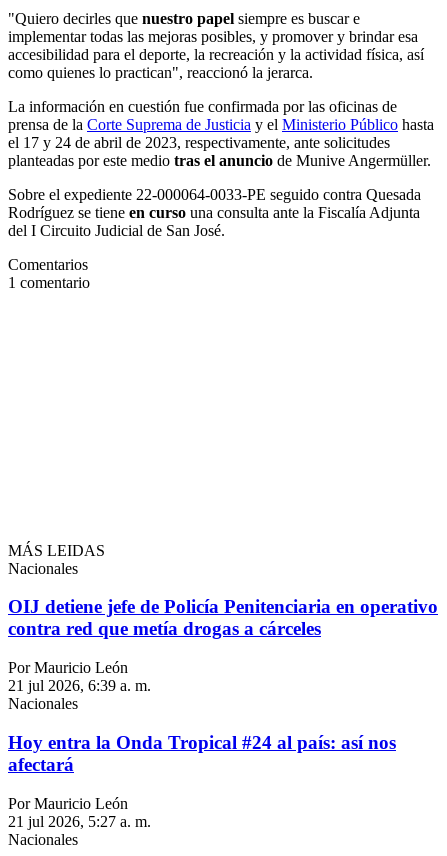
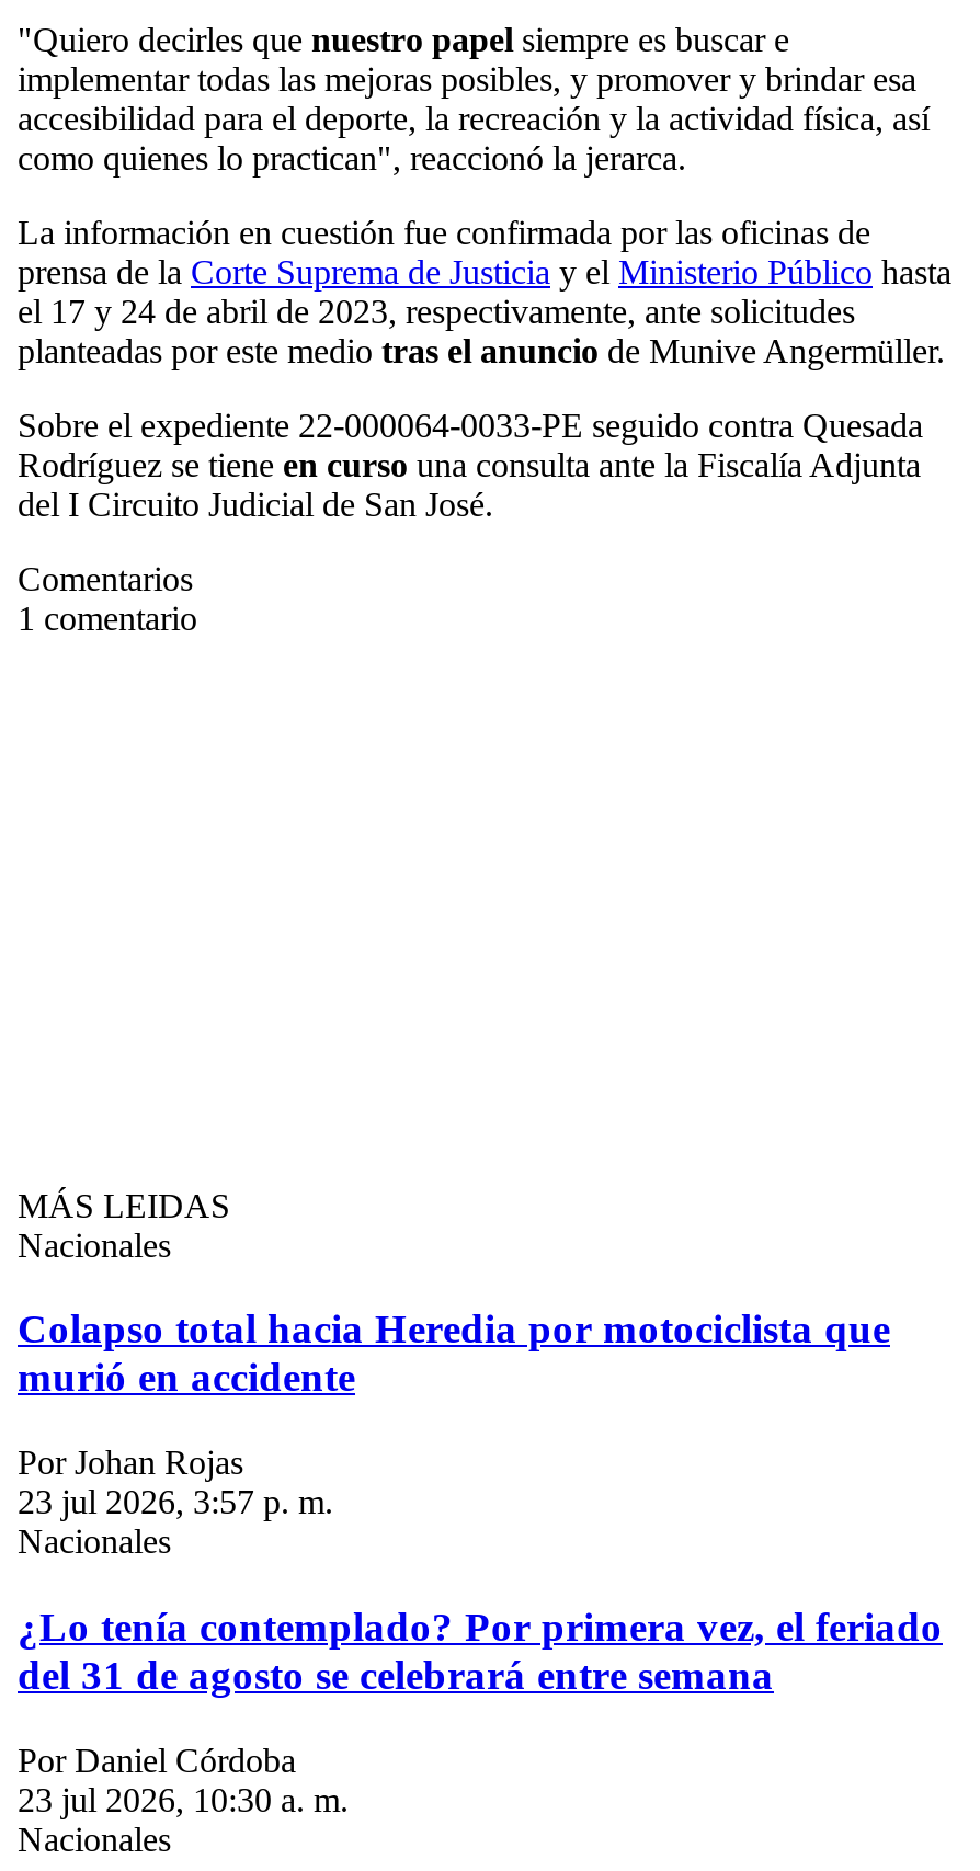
- OIJ detiene jefe de Policía Penitenciaria en operativo
- contra red que metía drogas a cárceles
+ Colapso total hacia Heredia por motociclista que
+ murió en accidente

- Por Mauricio León
- 21 jul 2026, 6:39 a. m.
+ Por Johan Rojas
+ 23 jul 2026, 3:57 p. m.

- Hoy entra la Onda Tropical #24 al país: así nos
- afectará
+ ¿Lo tenía contemplado? Por primera vez, el feriado
+ del 31 de agosto se celebrará entre semana

- Por Mauricio León
- 21 jul 2026, 5:27 a. m.
+ Por Daniel Córdoba
+ 23 jul 2026, 10:30 a. m.
